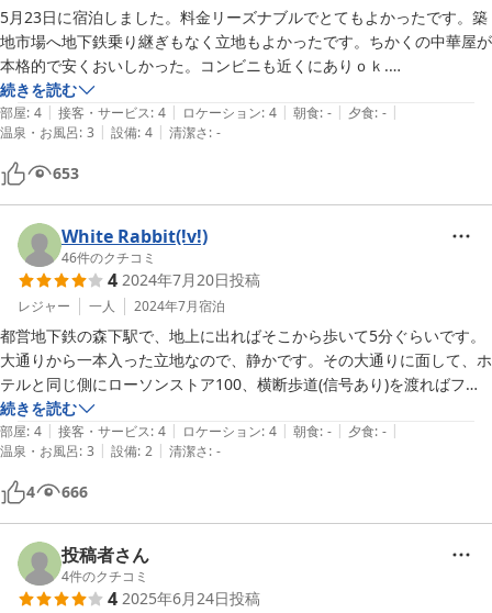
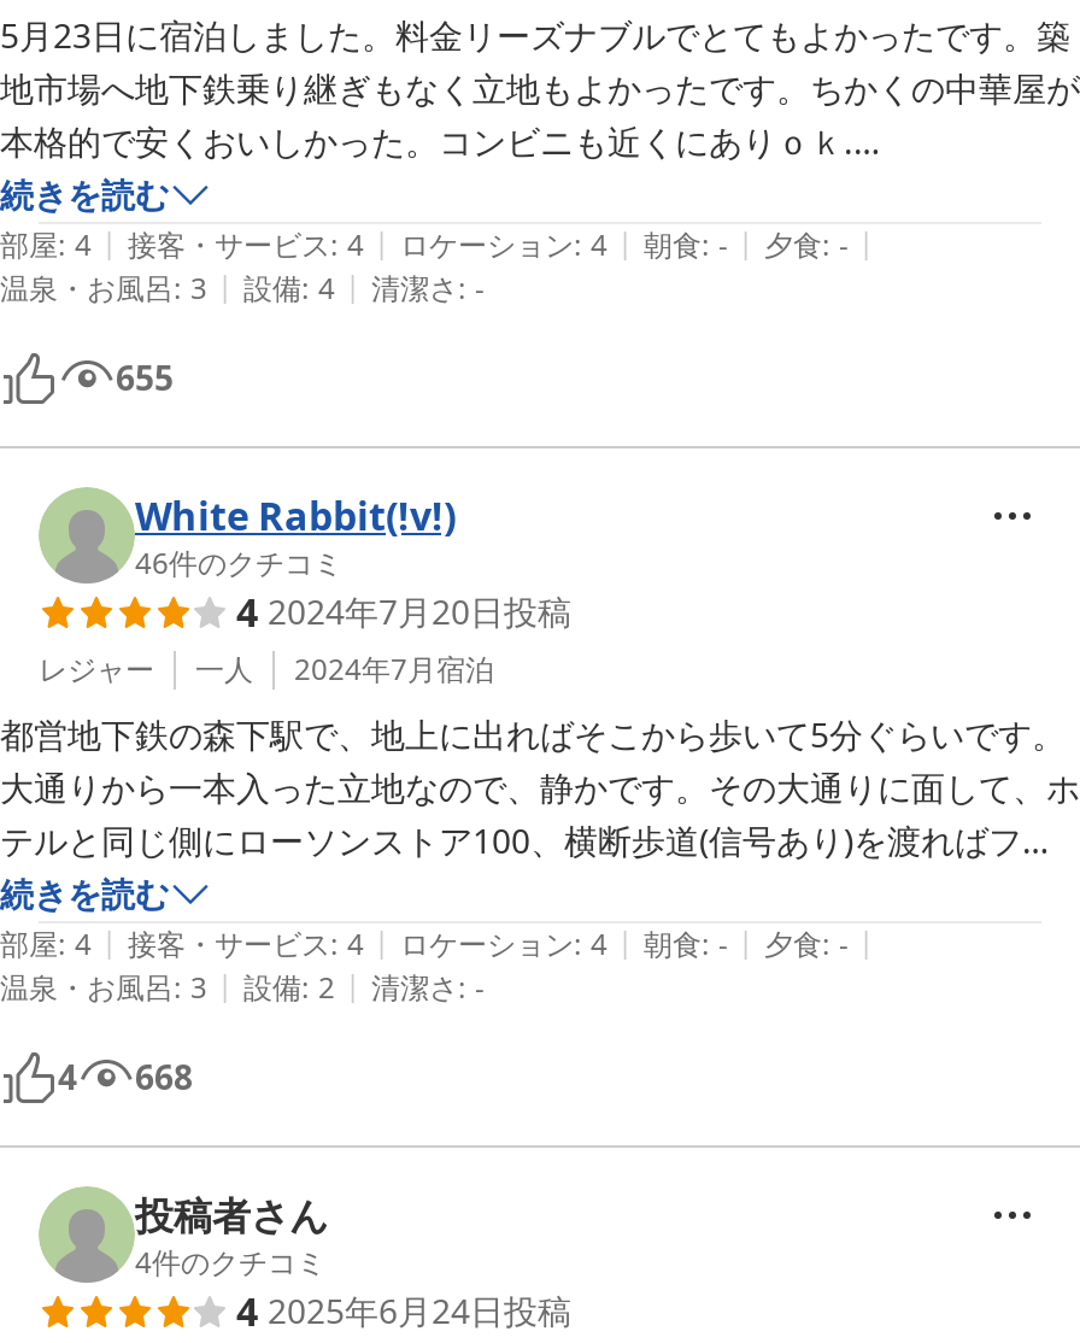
- 653
+ 655

- 4 666
+ 4 668
